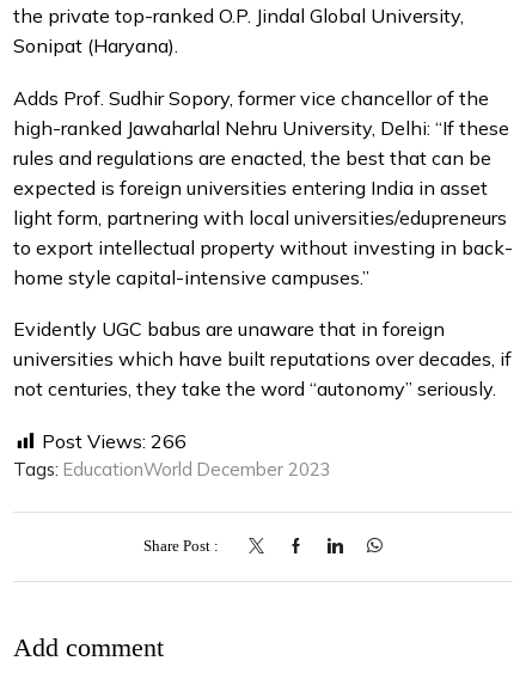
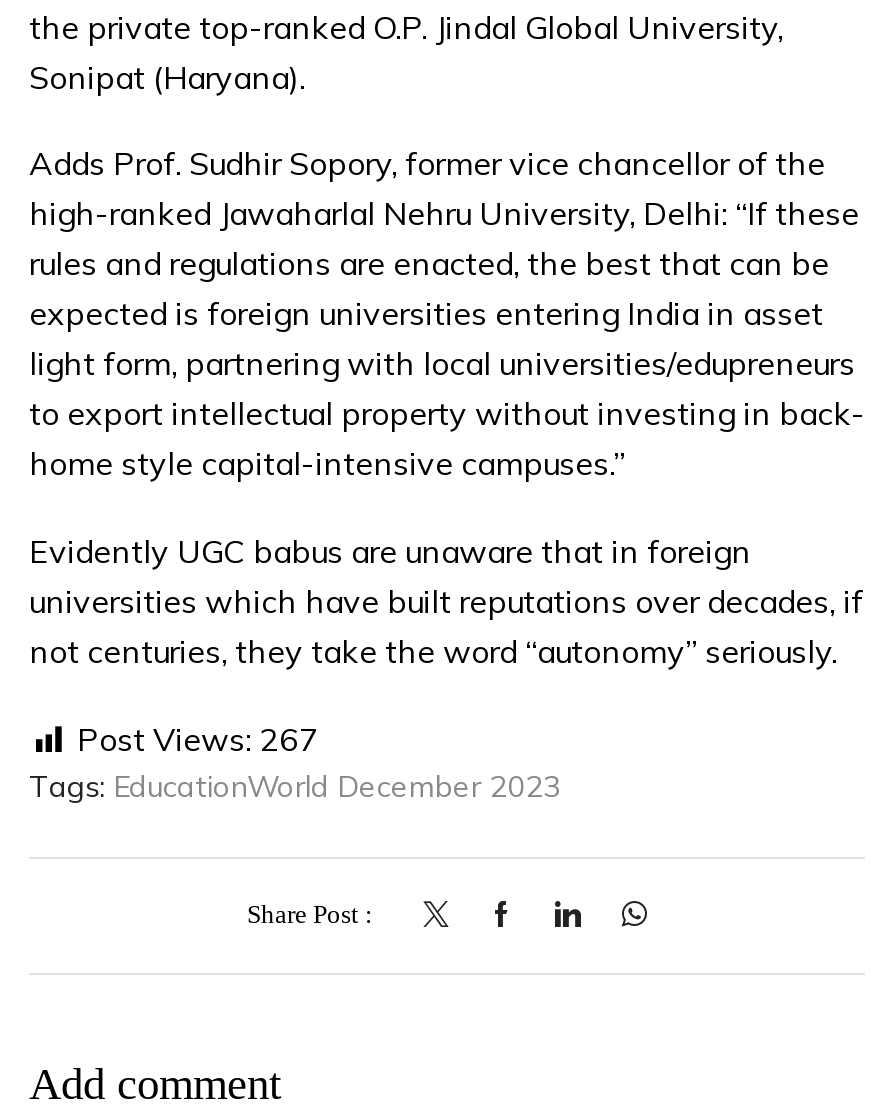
- Post Views: 266
+ Post Views: 267
